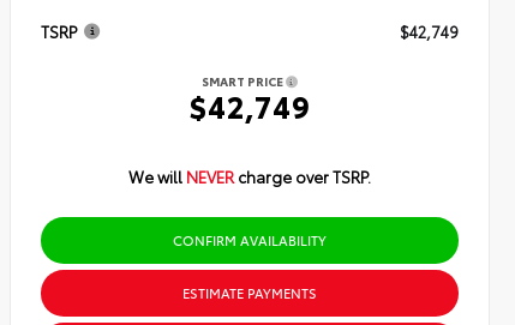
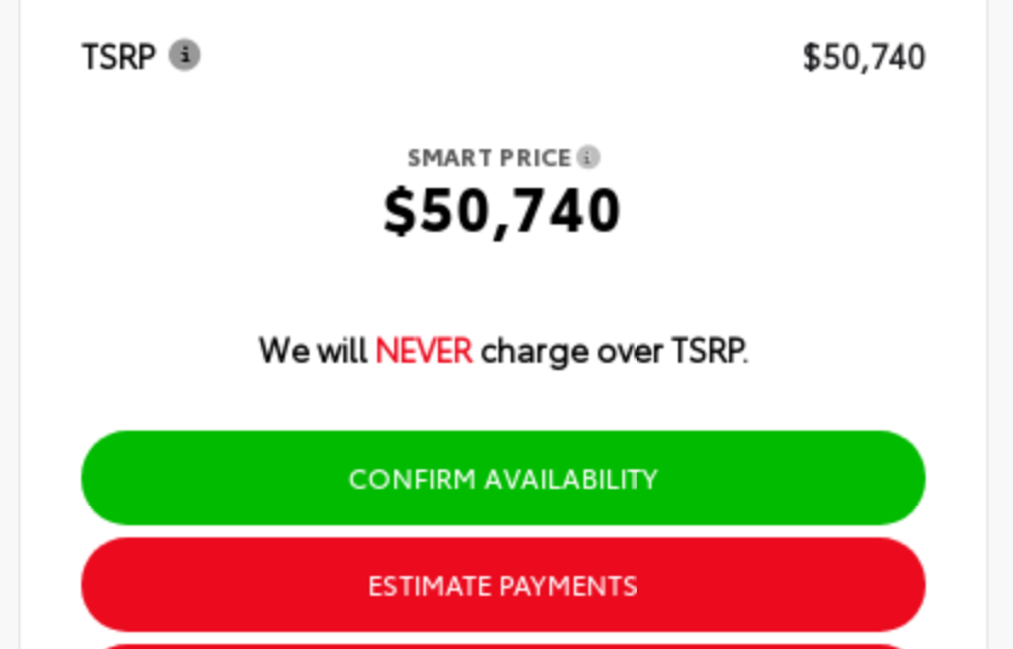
- $42,749
+ $50,740

- $42,749
+ $50,740
